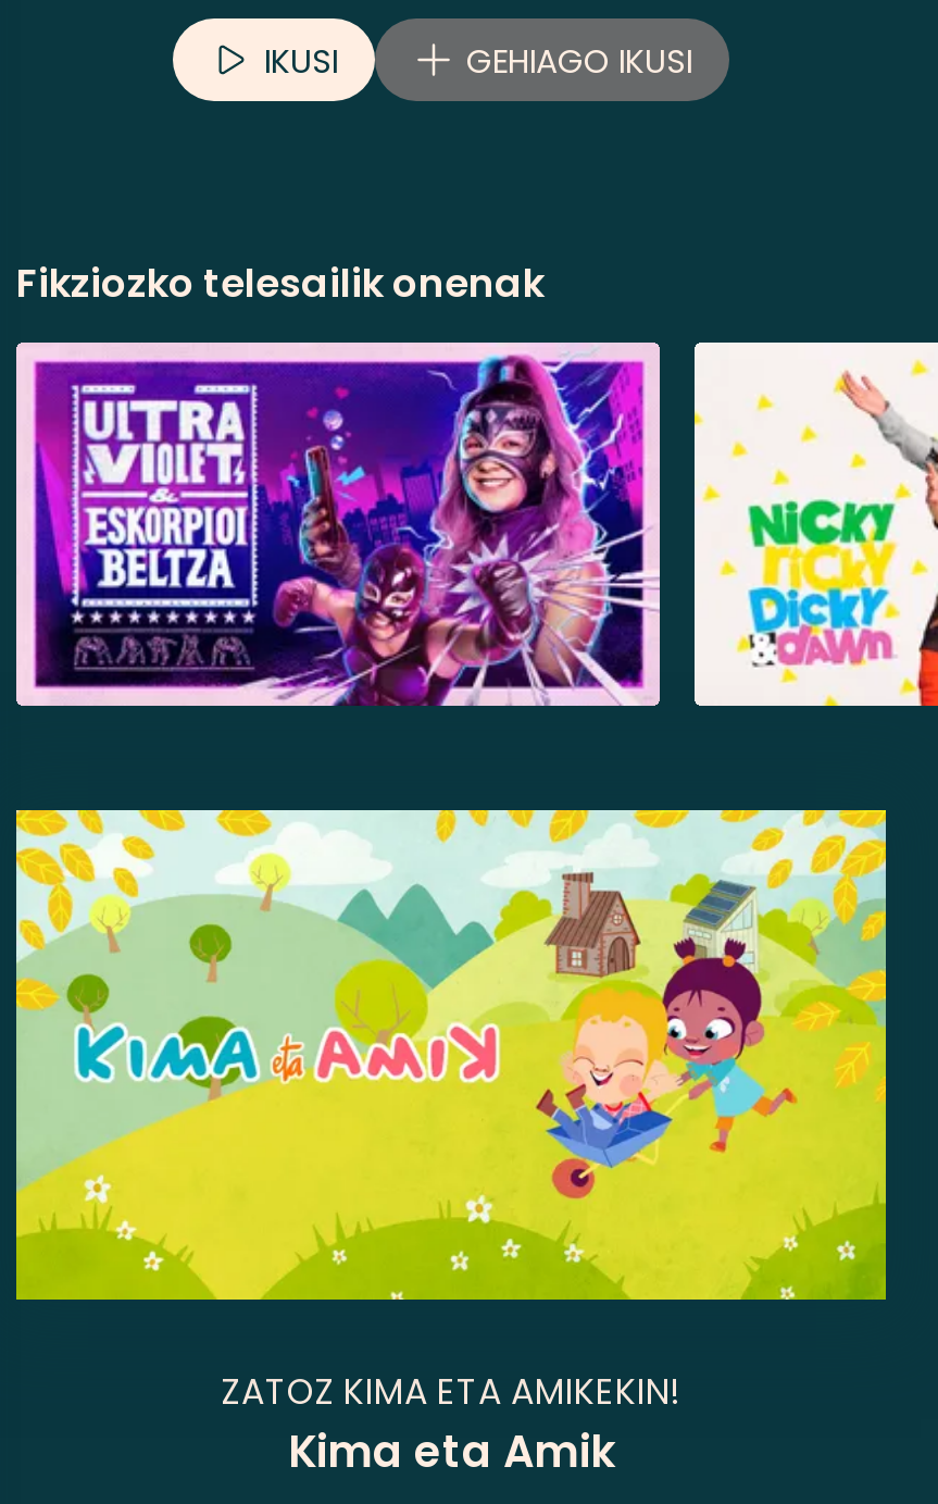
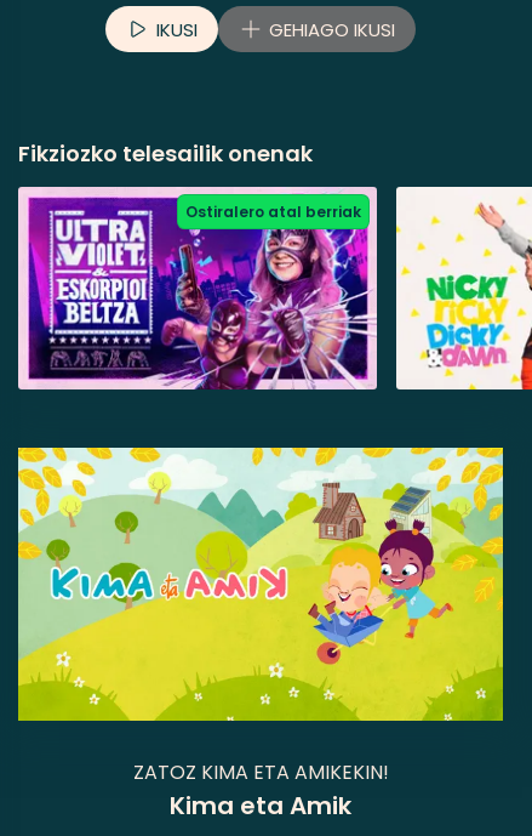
+ Ostiralero atal berriak
